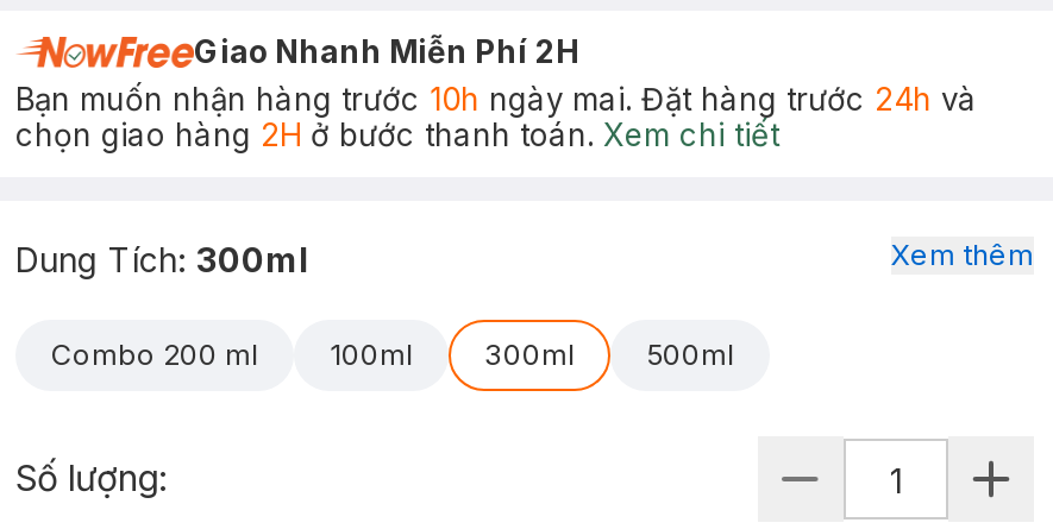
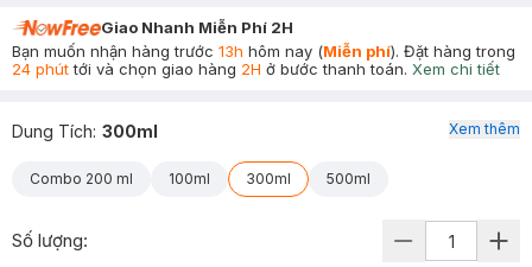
- Bạn muốn nhận hàng trước 10h ngày mai. Đặt hàng trước 24h và
- chọn giao hàng 2H ở bước thanh toán. Xem chi tiết
+ Bạn muốn nhận hàng trước 13h hôm nay (Miễn phí). Đặt hàng trong
+ 24 phút tới và chọn giao hàng 2H ở bước thanh toán. Xem chi tiết
